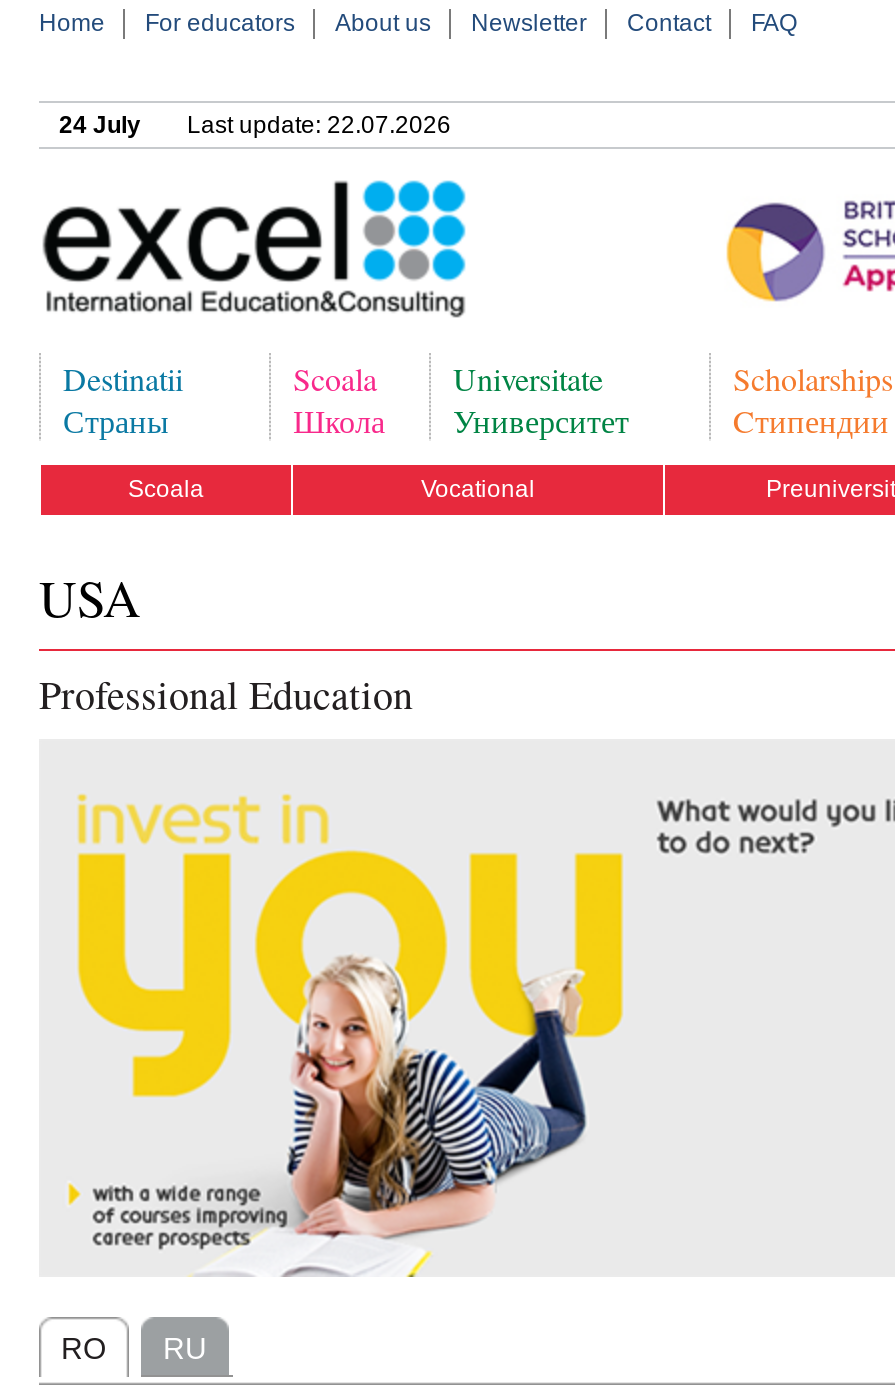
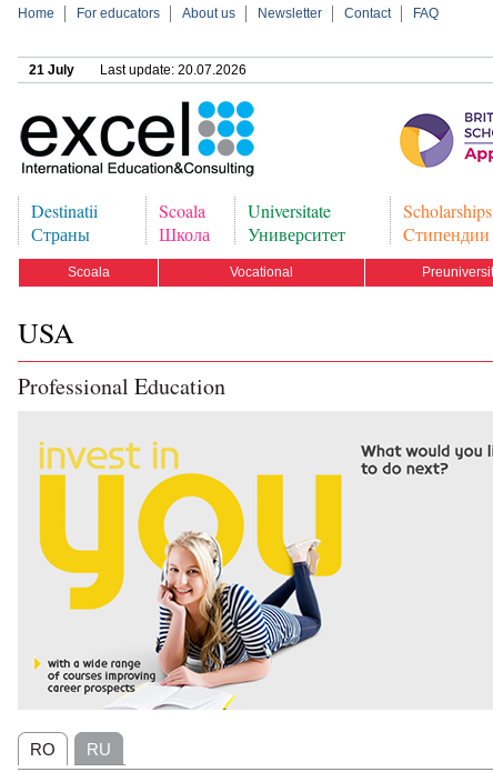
- 24 July
+ 21 July

- Last update: 22.07.2026
+ Last update: 20.07.2026
